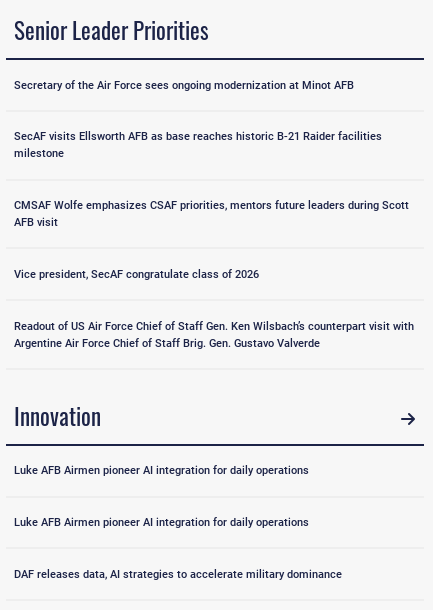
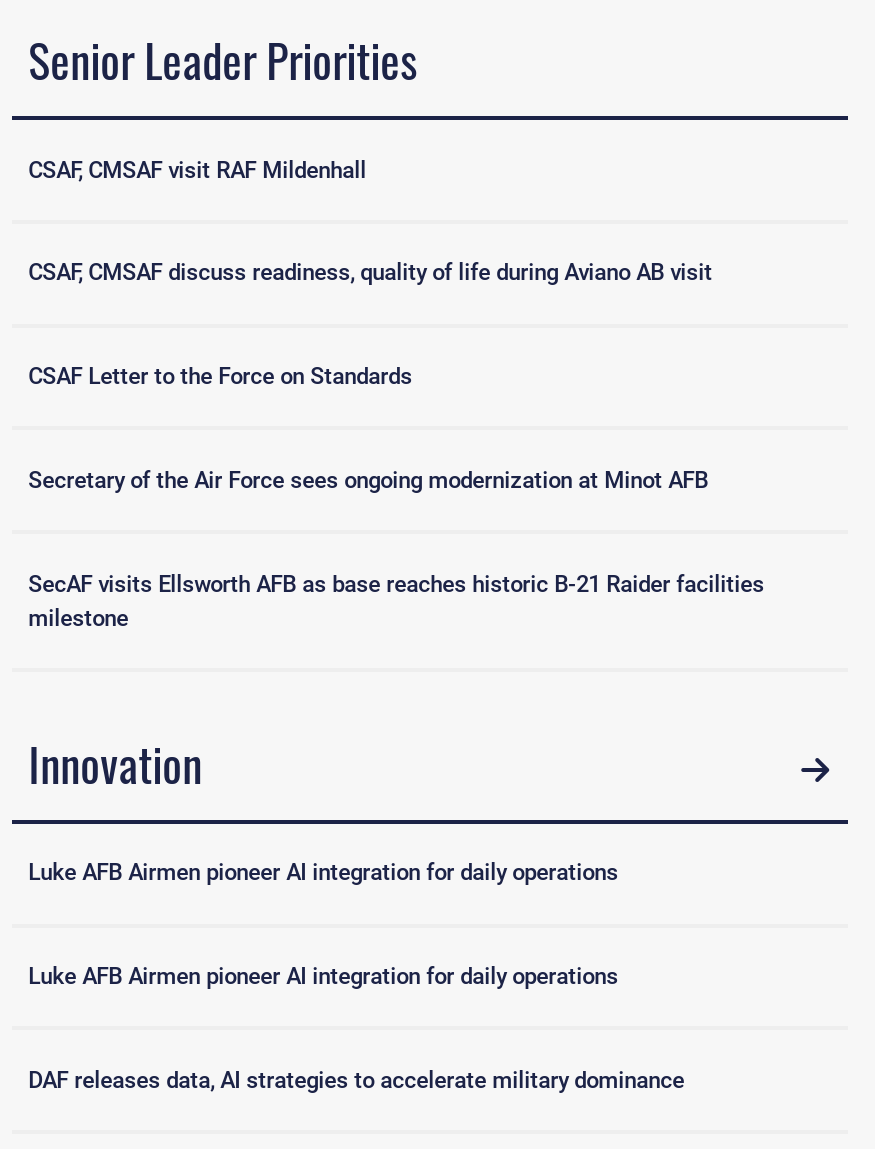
+ CSAF, CMSAF visit RAF Mildenhall

+ CSAF, CMSAF discuss readiness, quality of life during Aviano AB visit

+ CSAF Letter to the Force on Standards

moved down: Secretary of the Air Force sees ongoing modernization at Minot AFB | SecAF visits Ellsworth AFB as base reaches historic B-21 Raider facilities | milestone

- CMSAF Wolfe emphasizes CSAF priorities, mentors future leaders during Scott
- AFB visit

- Vice president, SecAF congratulate class of 2026

- Readout of US Air Force Chief of Staff Gen. Ken Wilsbach’s counterpart visit with
- Argentine Air Force Chief of Staff Brig. Gen. Gustavo Valverde
